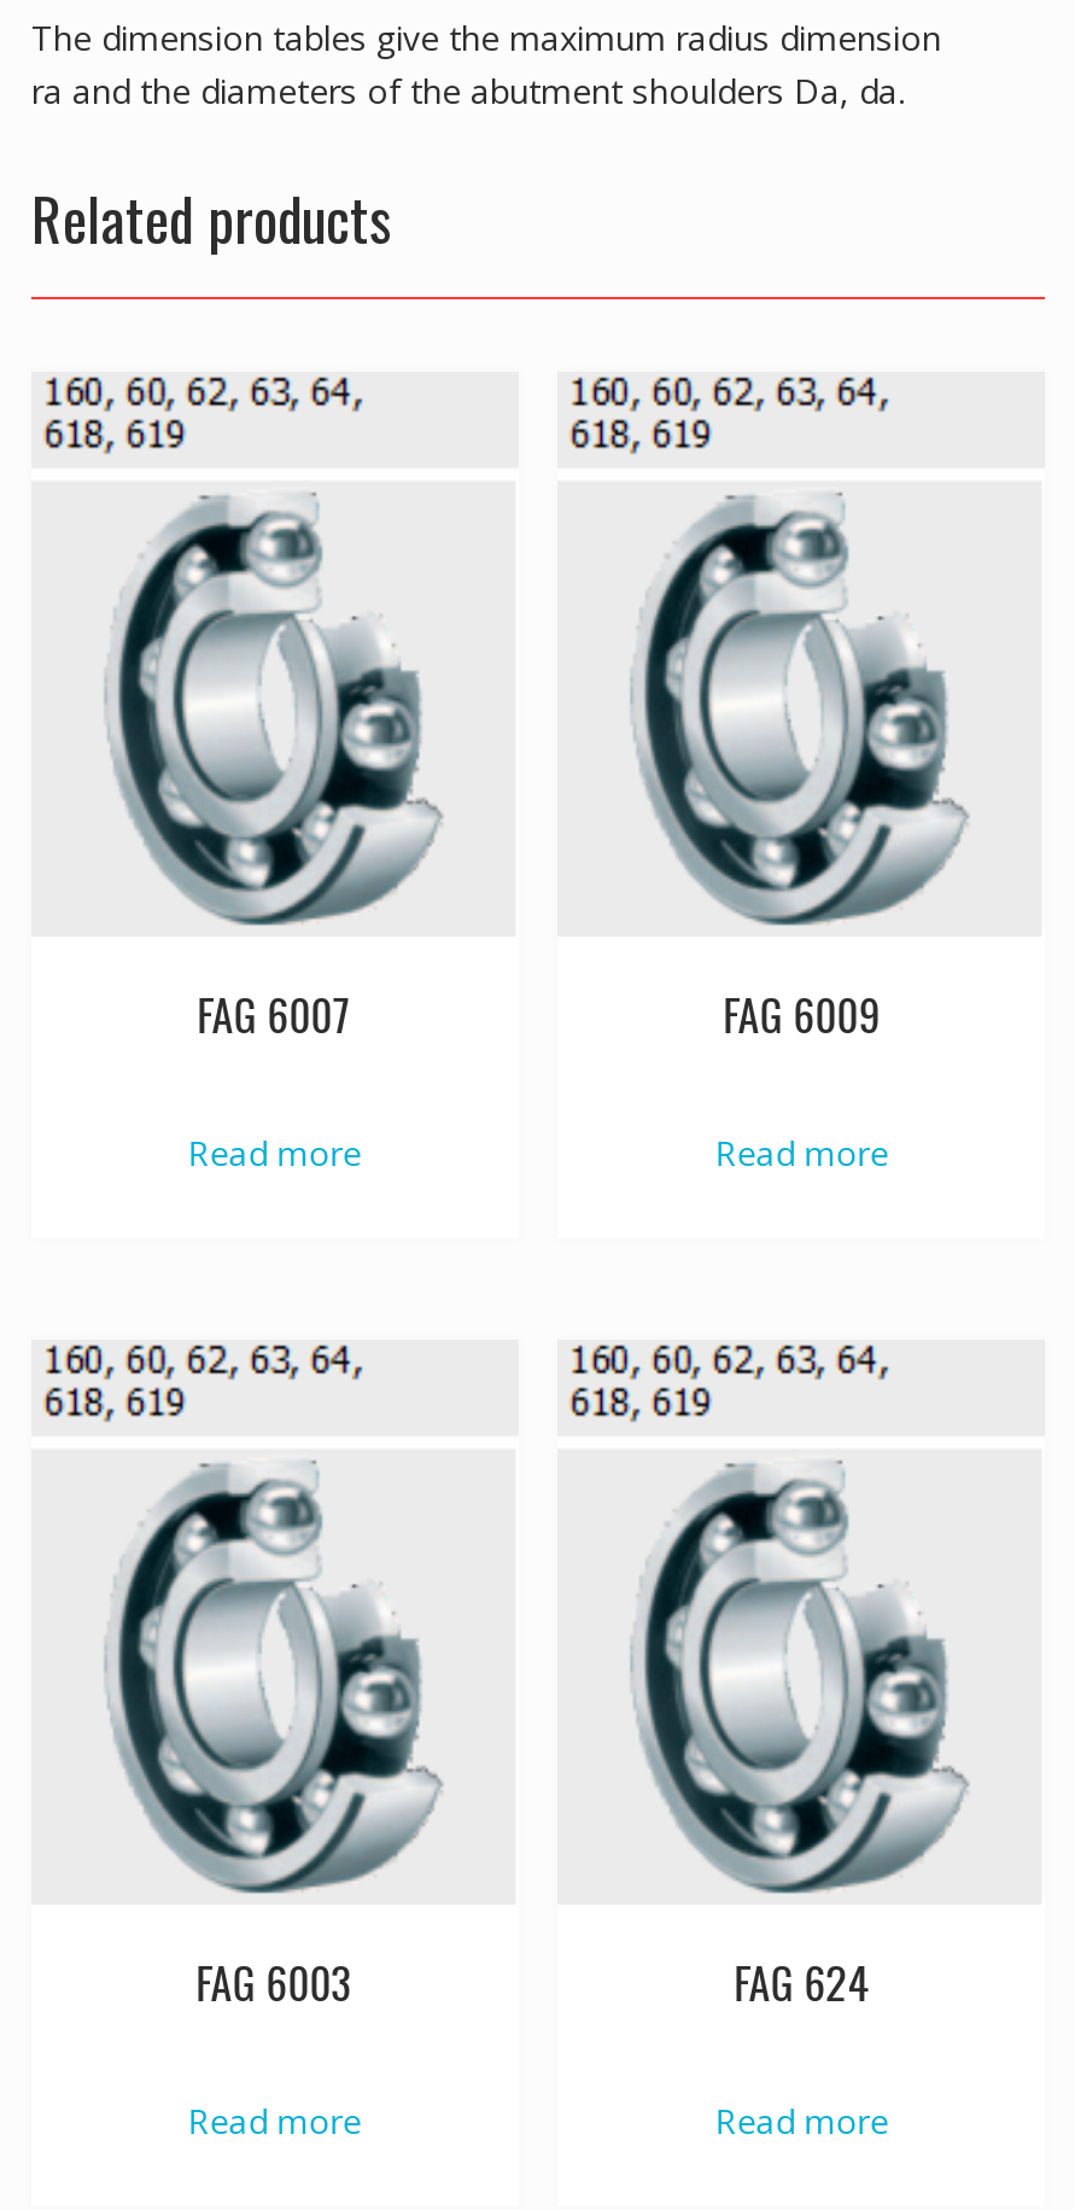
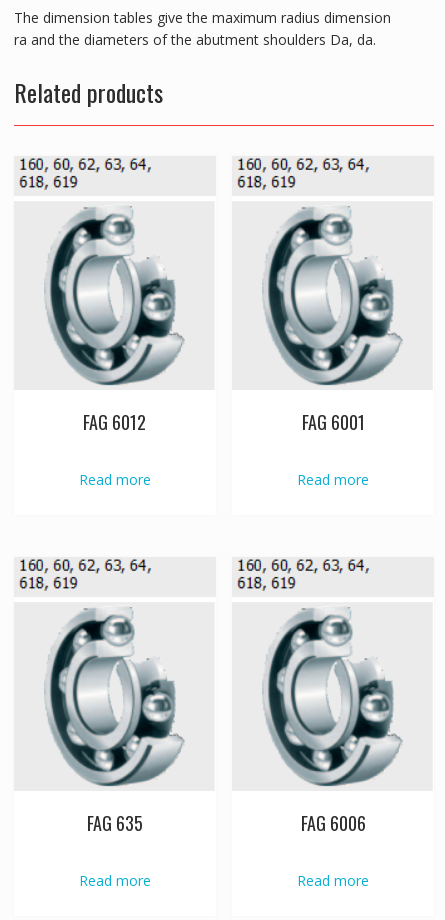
- FAG 6007
+ FAG 6012

- FAG 6009
+ FAG 6001

- FAG 6003
+ FAG 635

- FAG 624
+ FAG 6006
